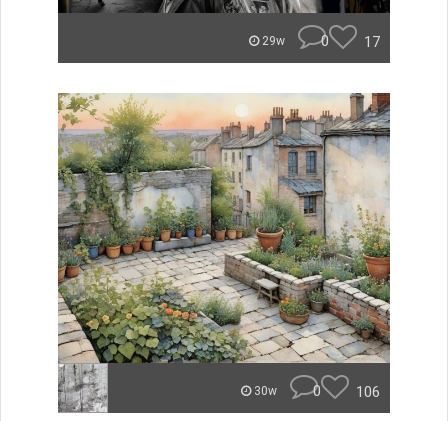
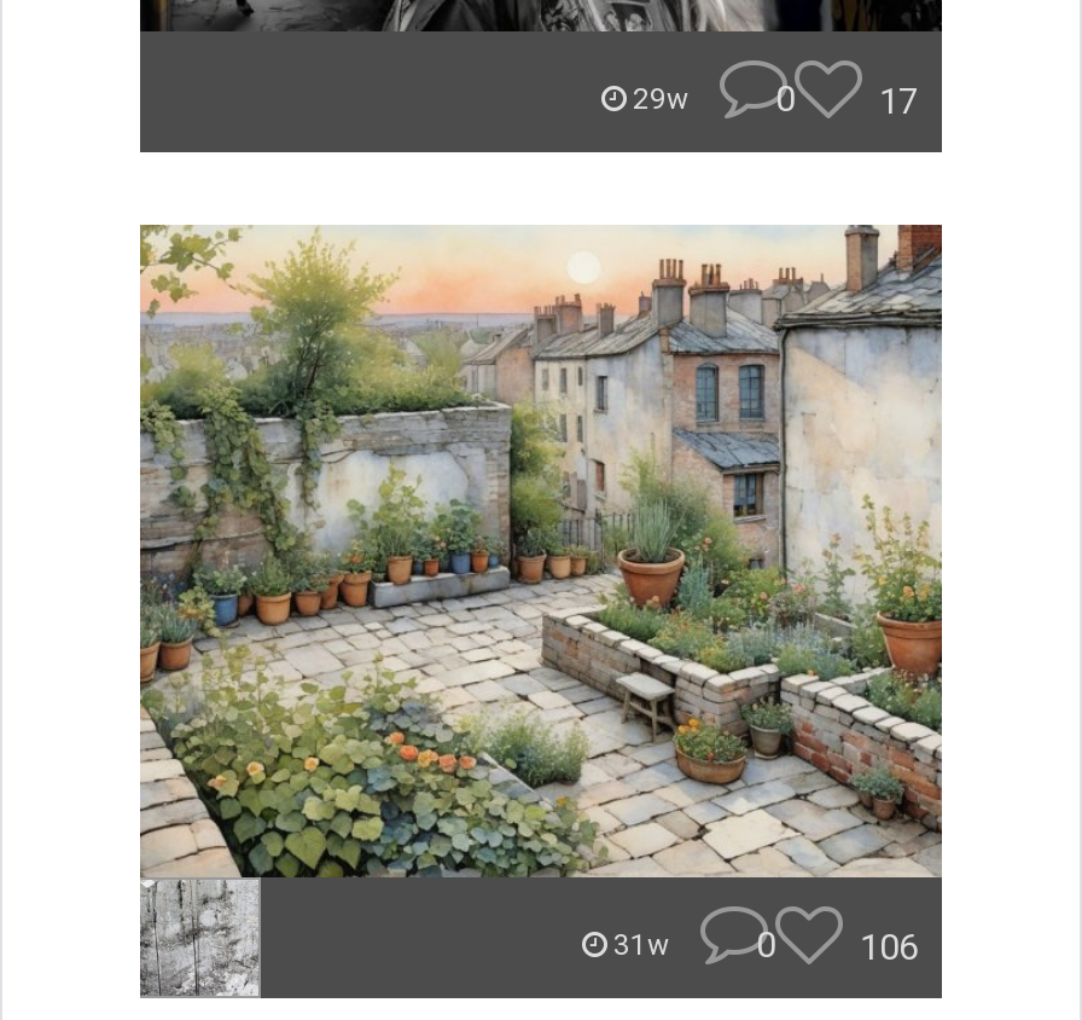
- 30w
+ 31w
